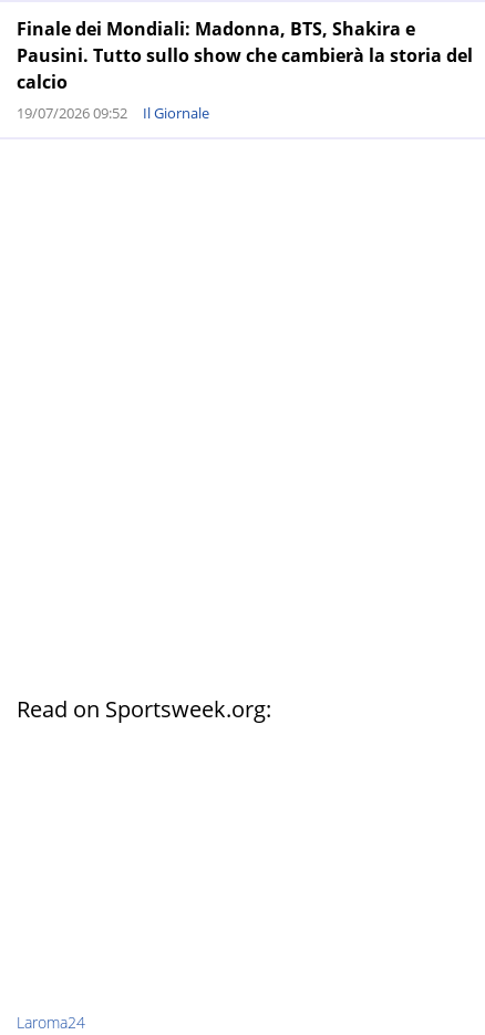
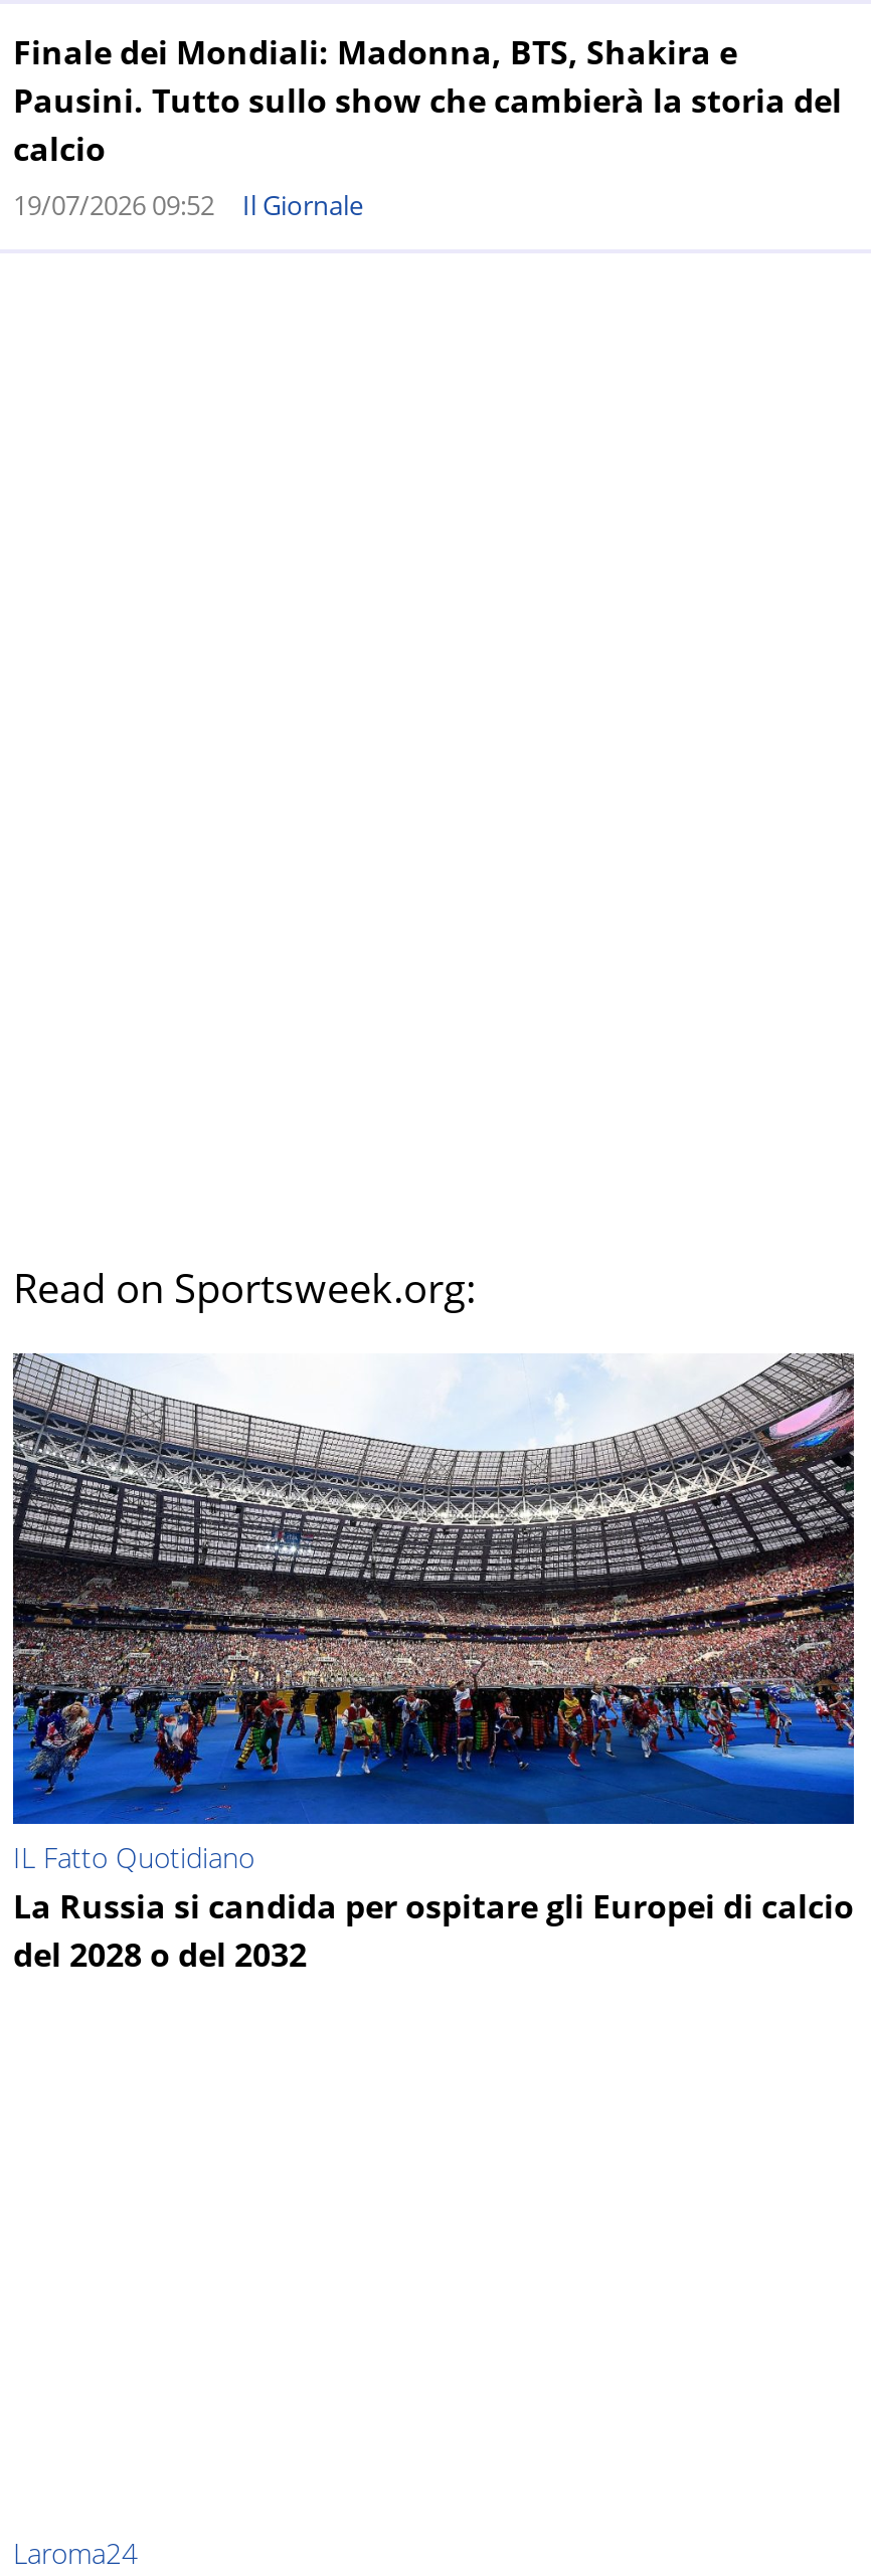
+ [image]
+ IL Fatto Quotidiano
+ La Russia si candida per ospitare gli Europei di calcio
+ del 2028 o del 2032
